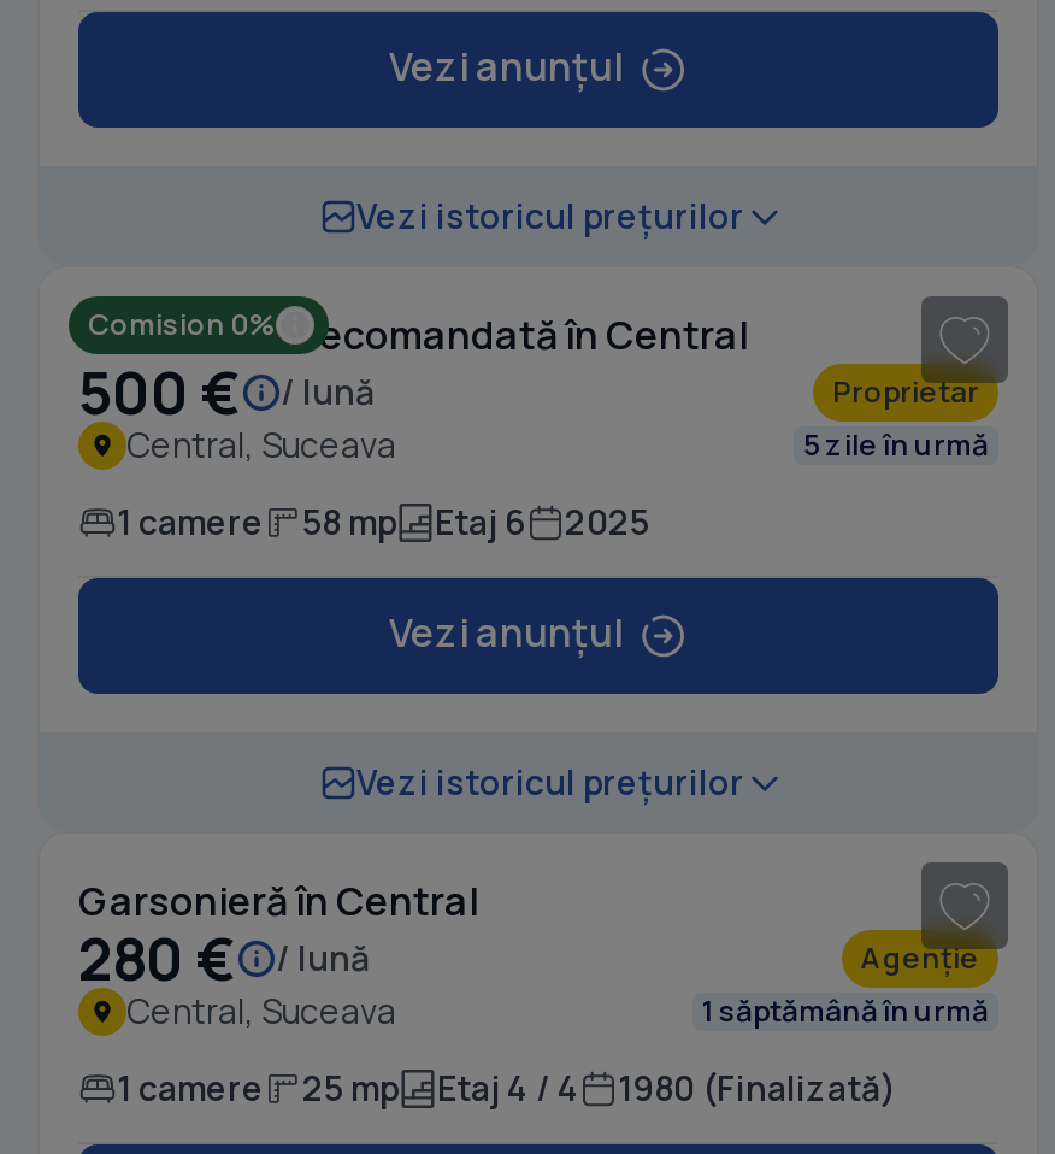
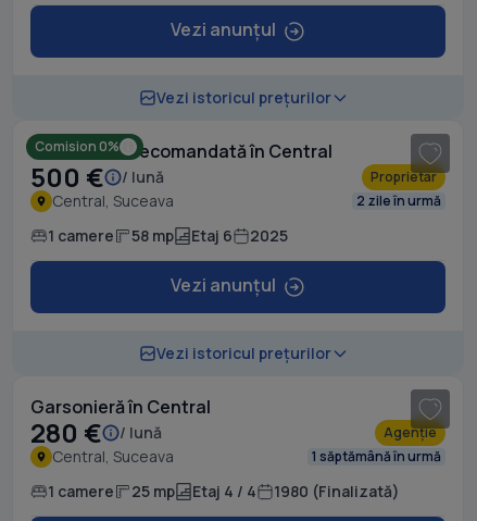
- 5 zile în urmă
+ 2 zile în urmă
